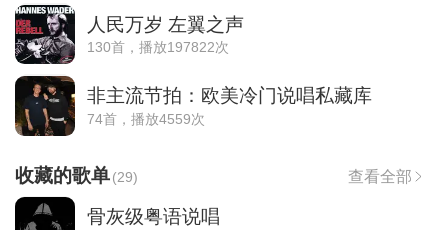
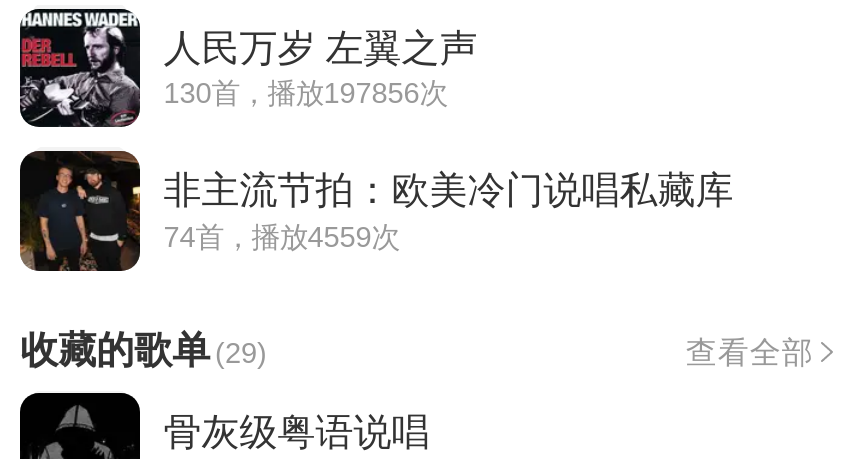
- 130首，播放197822次
+ 130首，播放197856次
